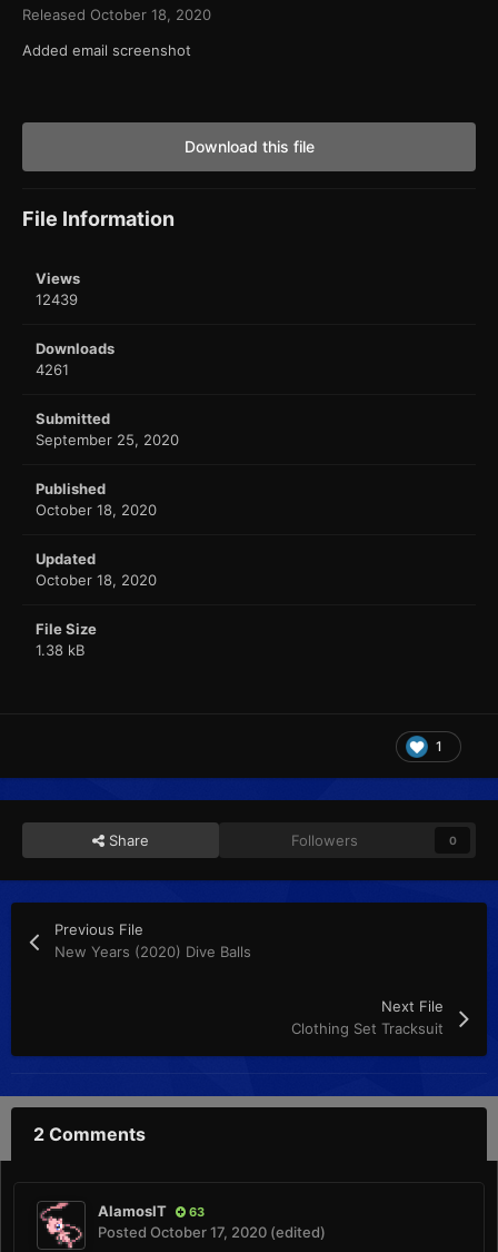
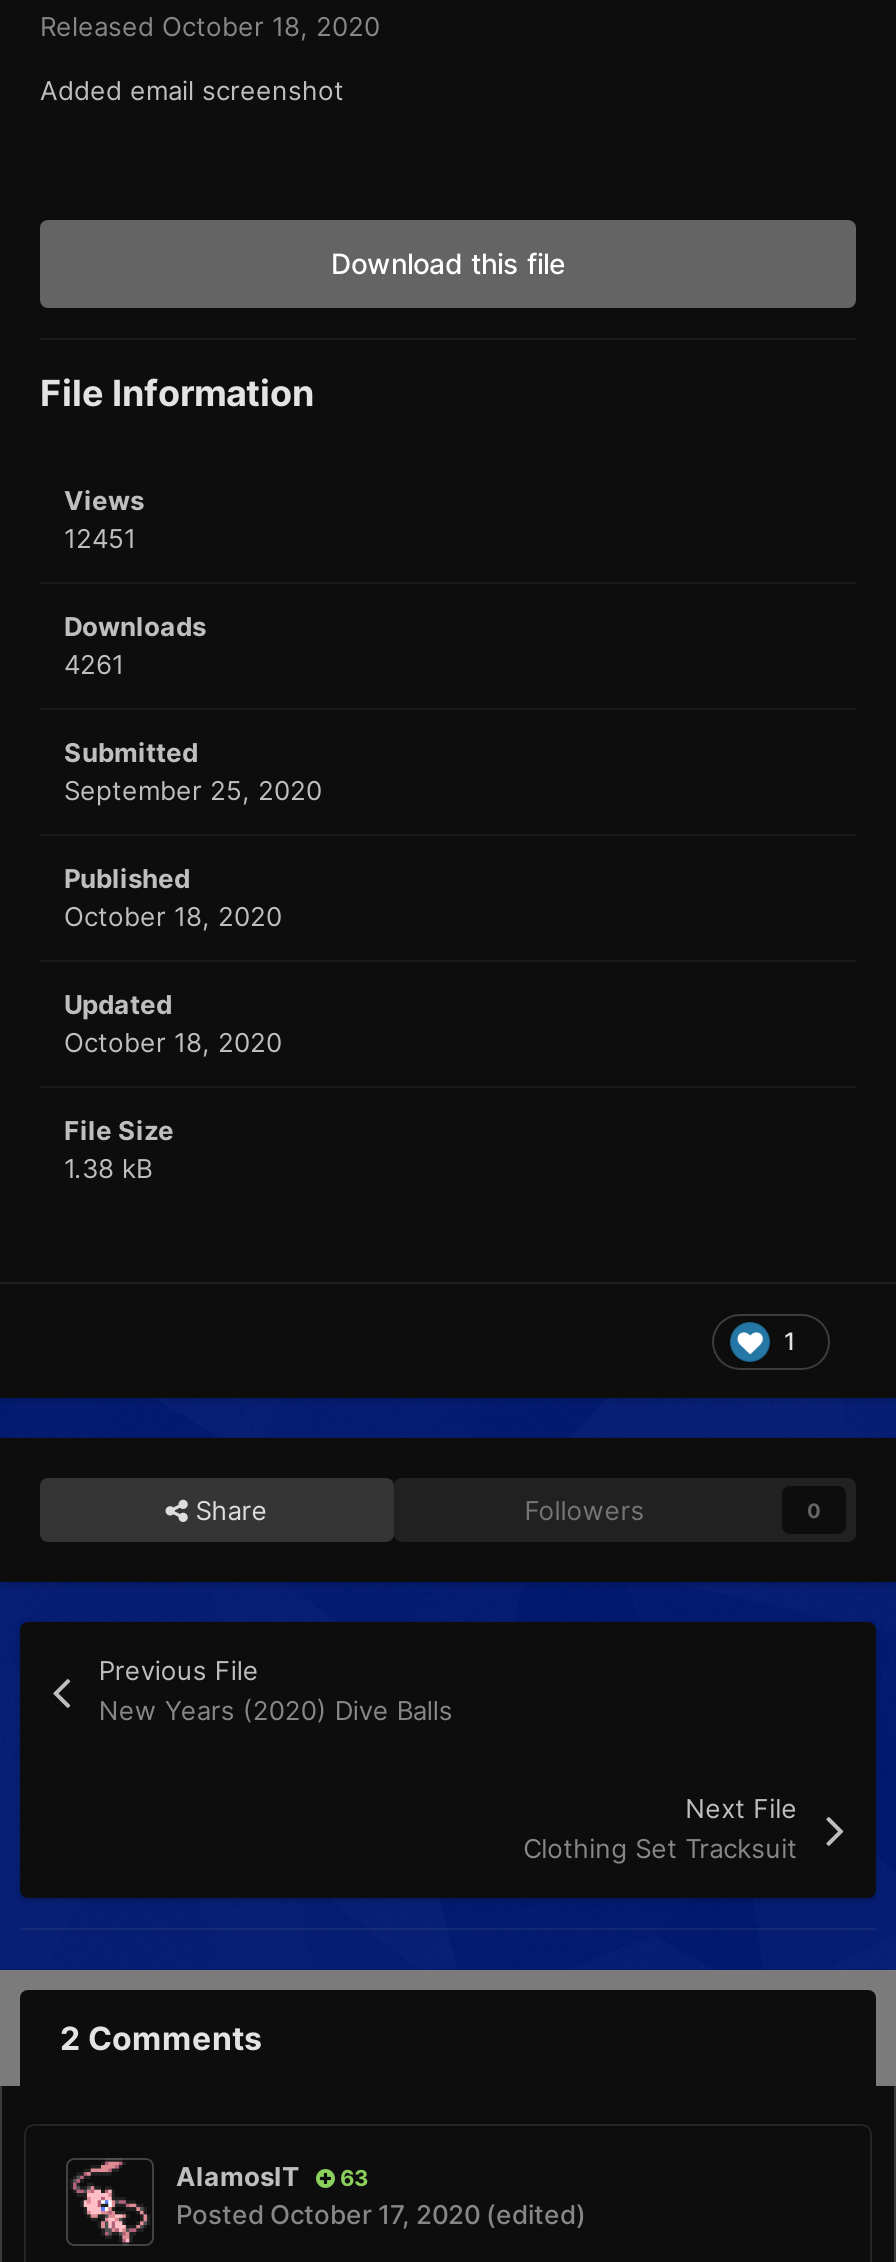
- 12439
+ 12451
